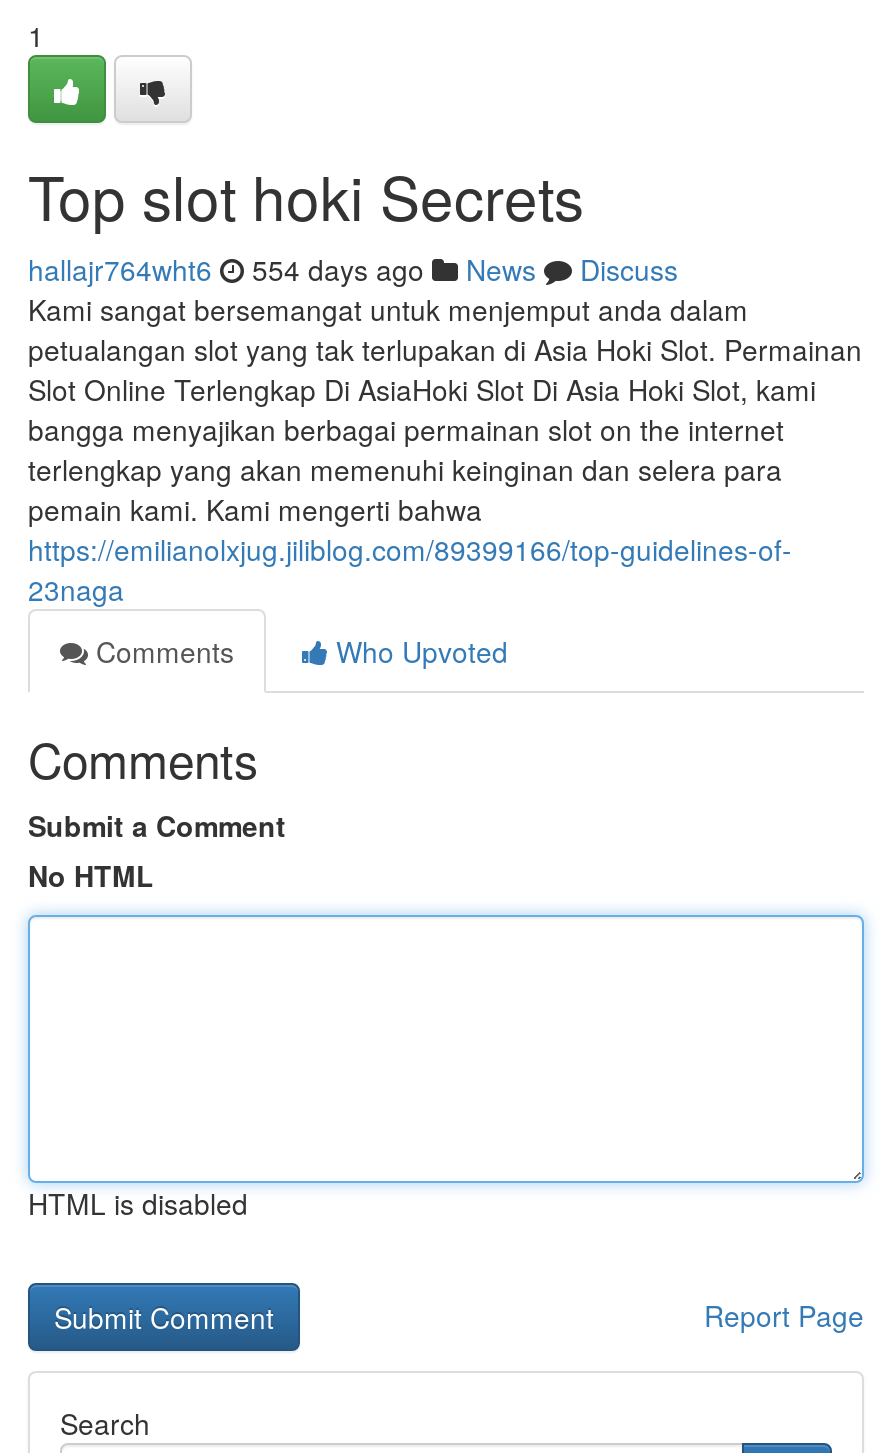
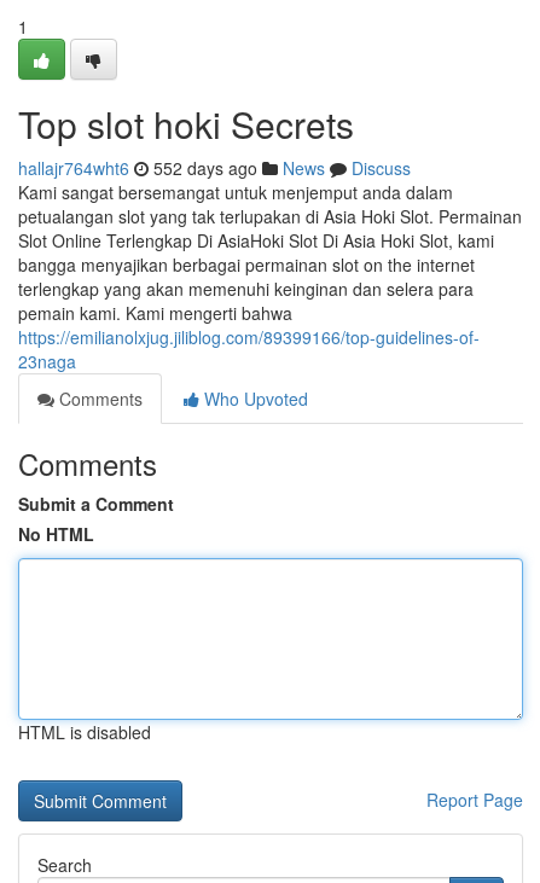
- hallajr764wht6 554 days ago News Discuss
+ hallajr764wht6 552 days ago News Discuss
